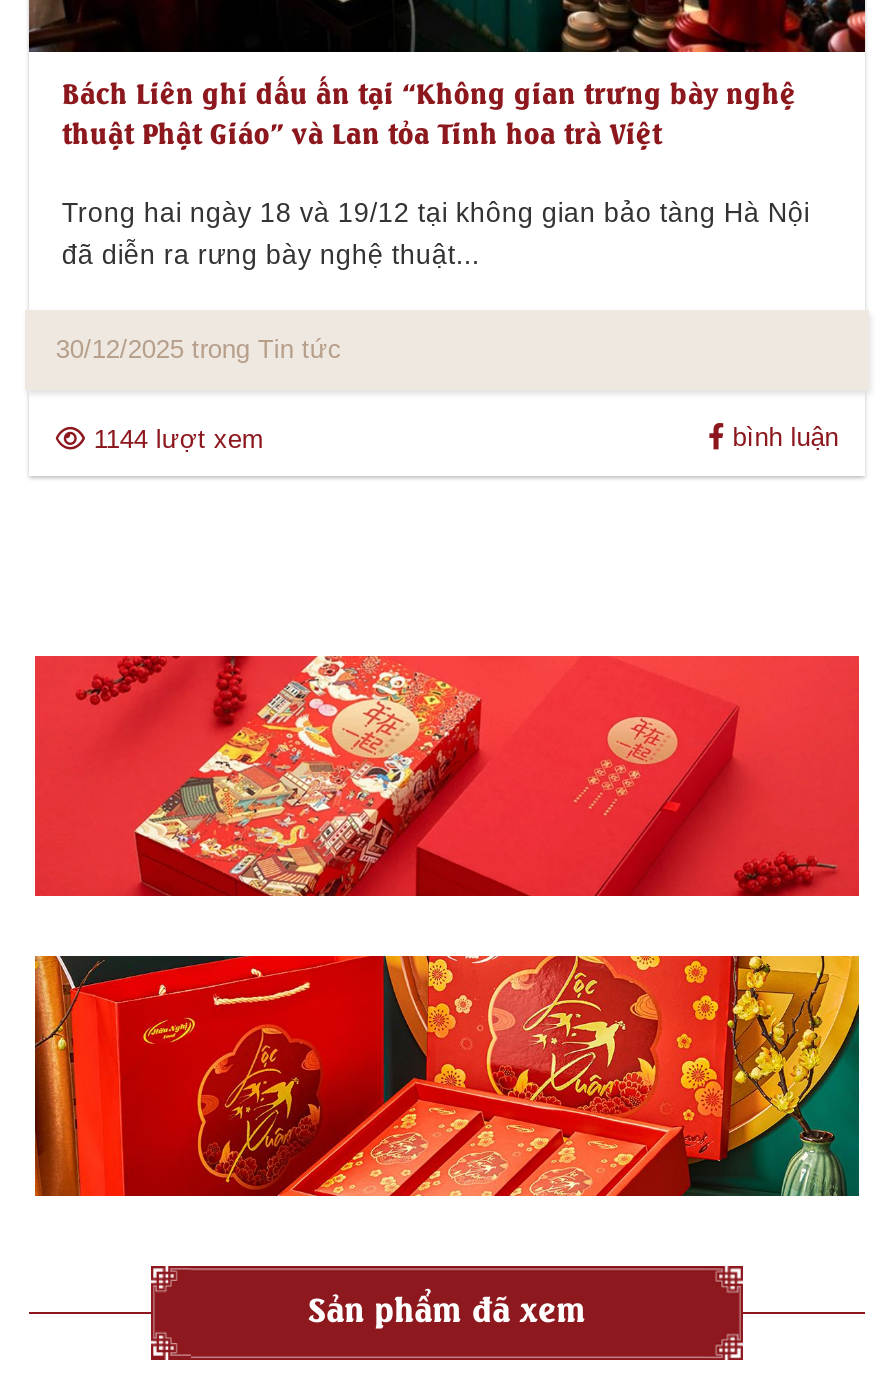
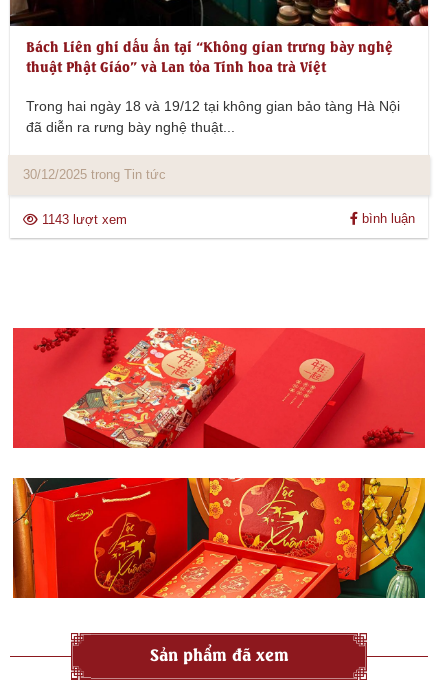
- 1144 lượt xem
+ 1143 lượt xem
